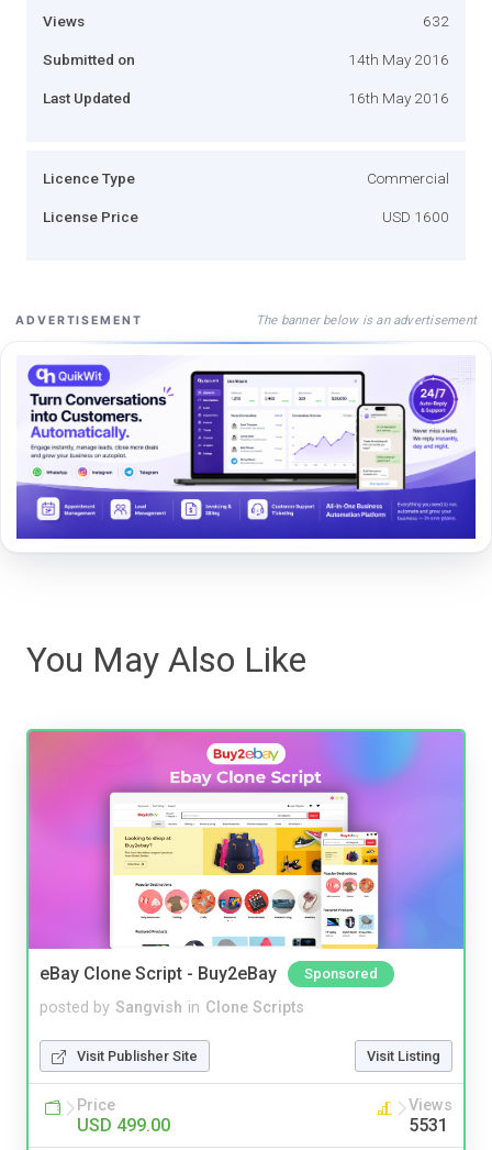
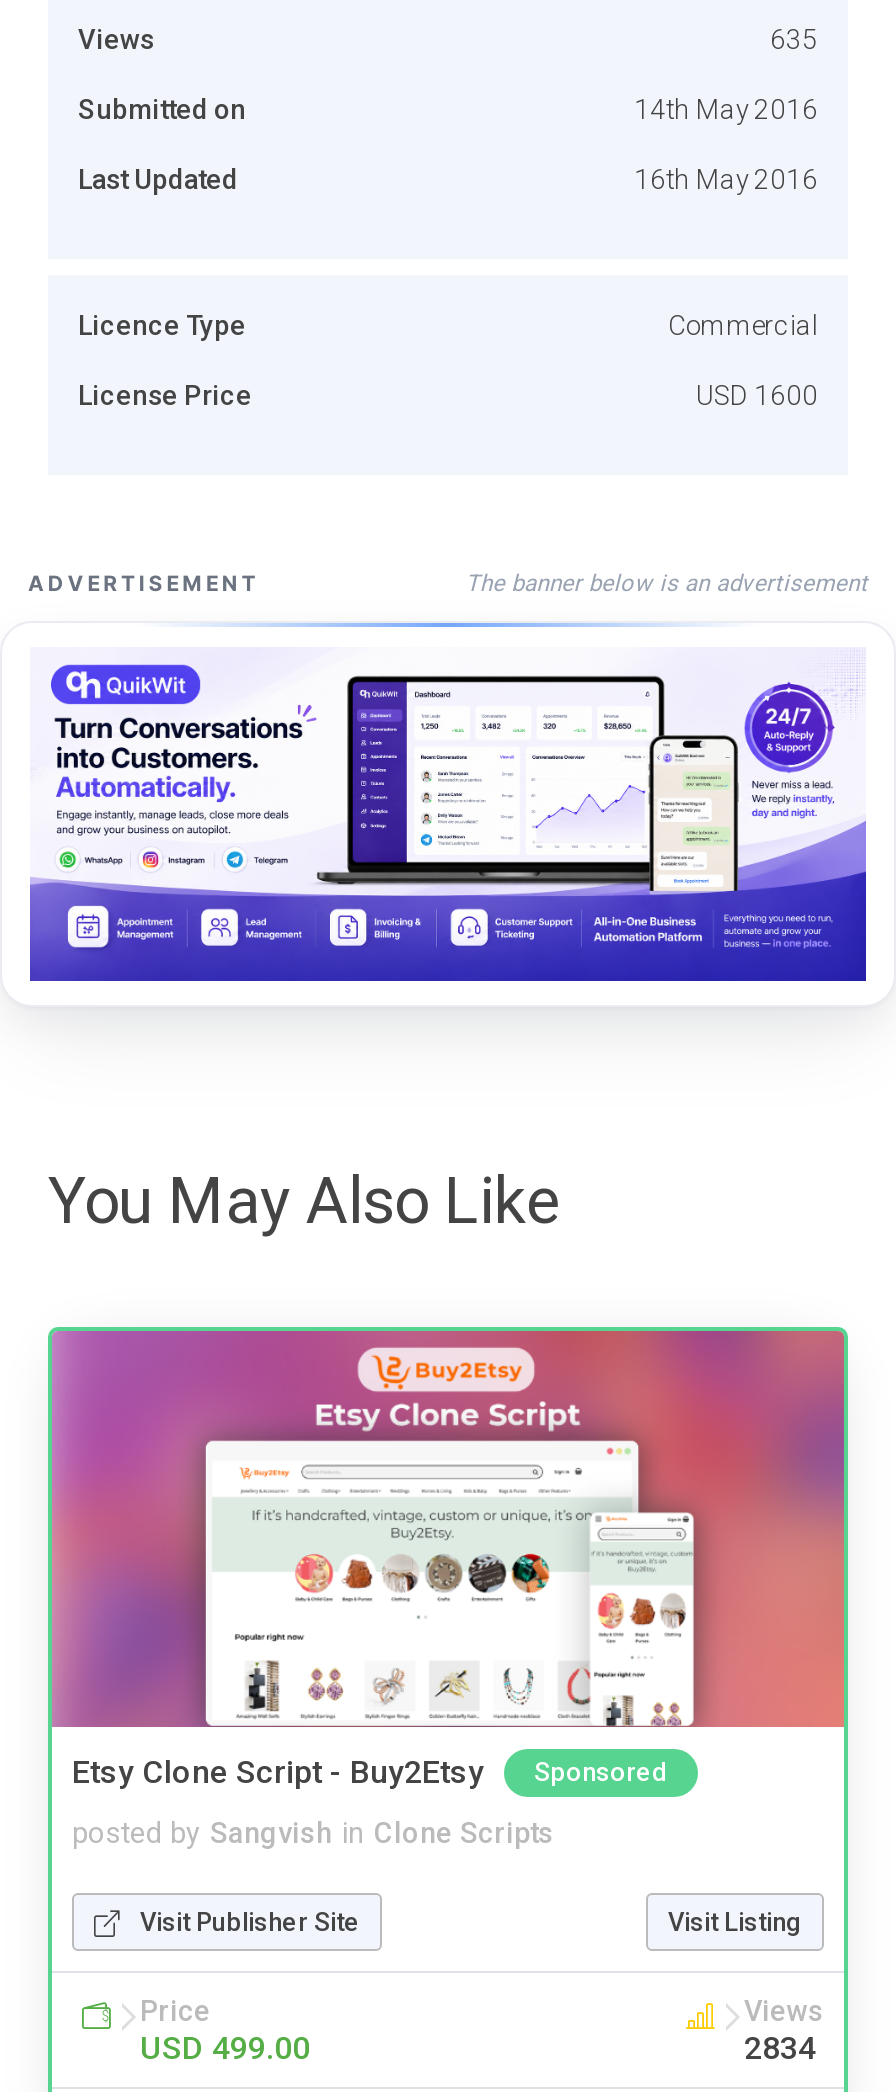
- 632
+ 635

- [image]
- eBay Clone Script - Buy2eBay
+ [image]
+ Etsy Clone Script - Buy2Etsy

- 5531
+ 2834
